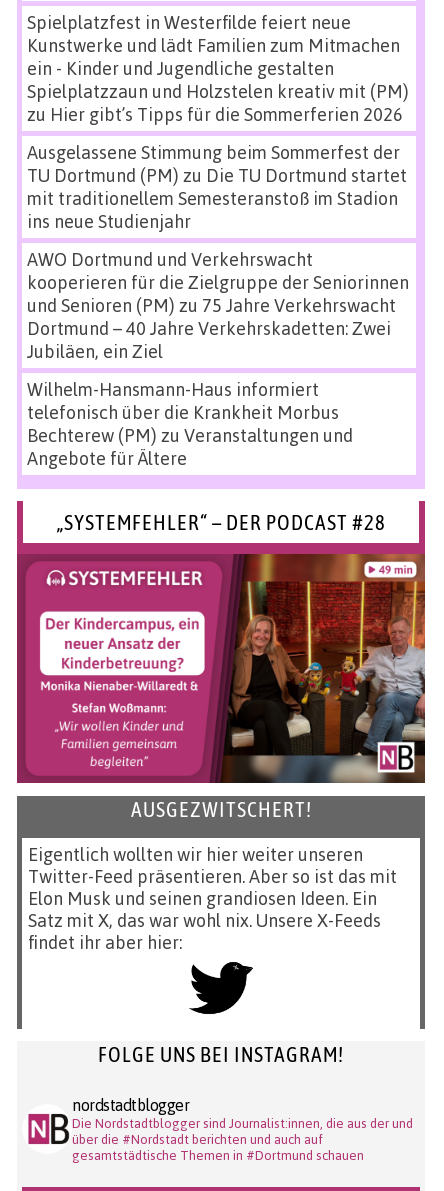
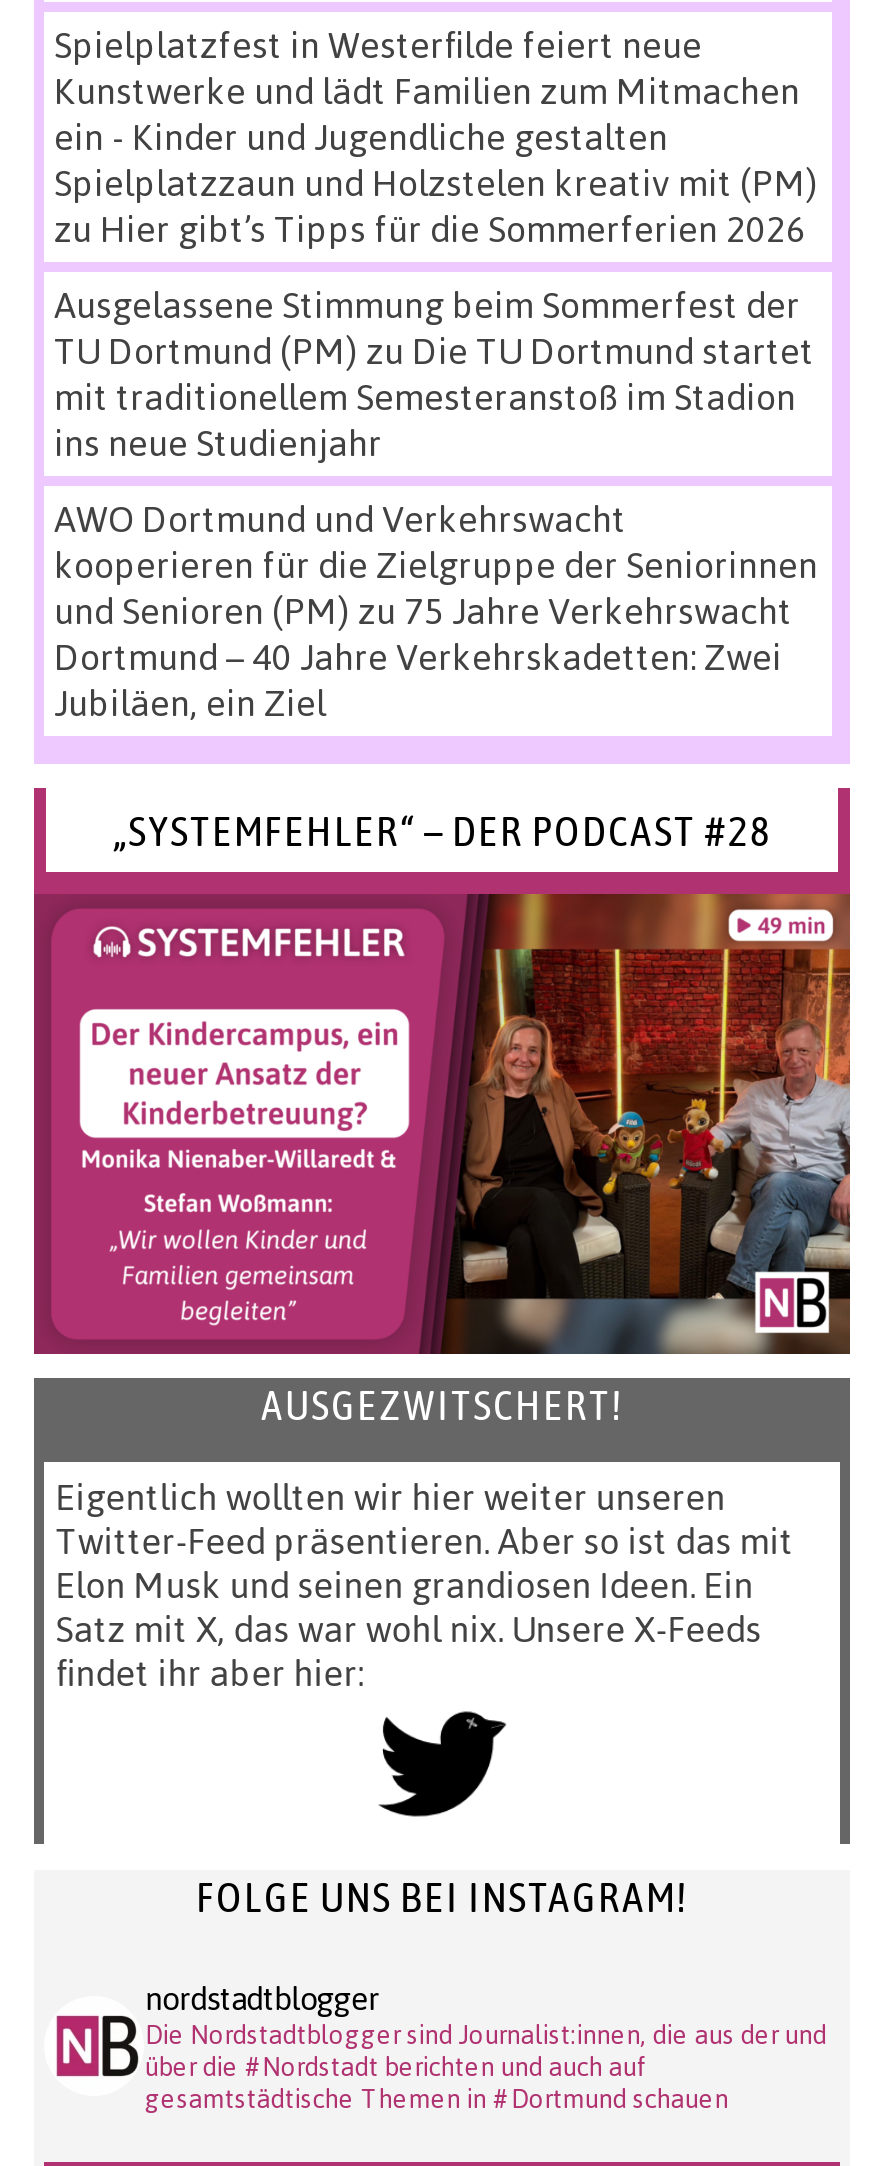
- Wilhelm-Hansmann-Haus informiert
- telefonisch über die Krankheit Morbus
- Bechterew (PM) zu Veranstaltungen und
- Angebote für Ältere
